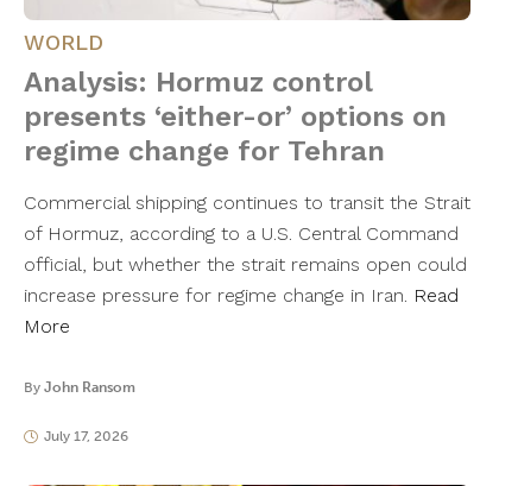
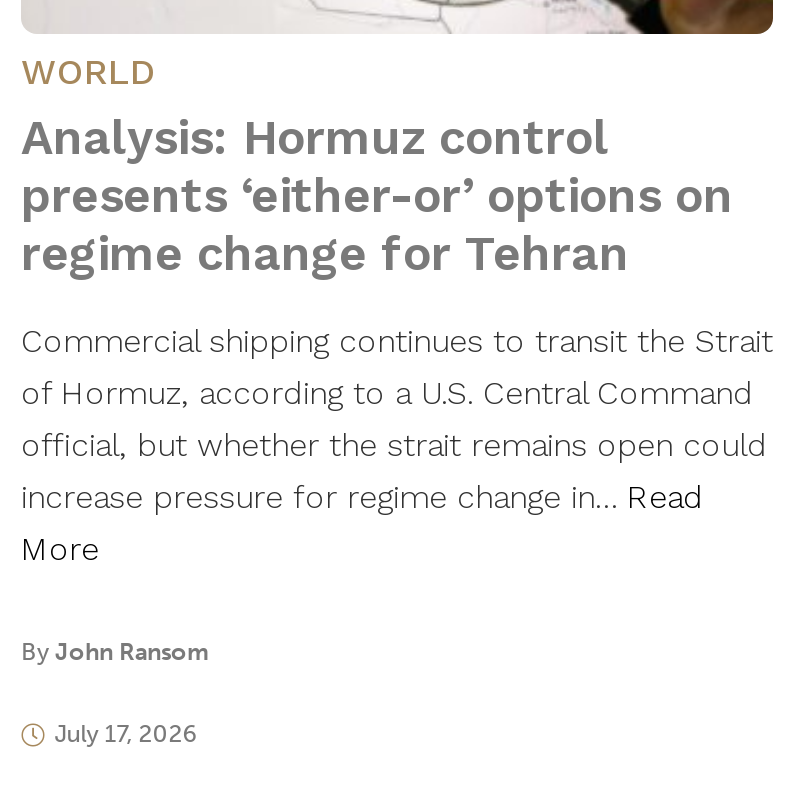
- increase pressure for regime change in Iran. Read
+ increase pressure for regime change in… Read
